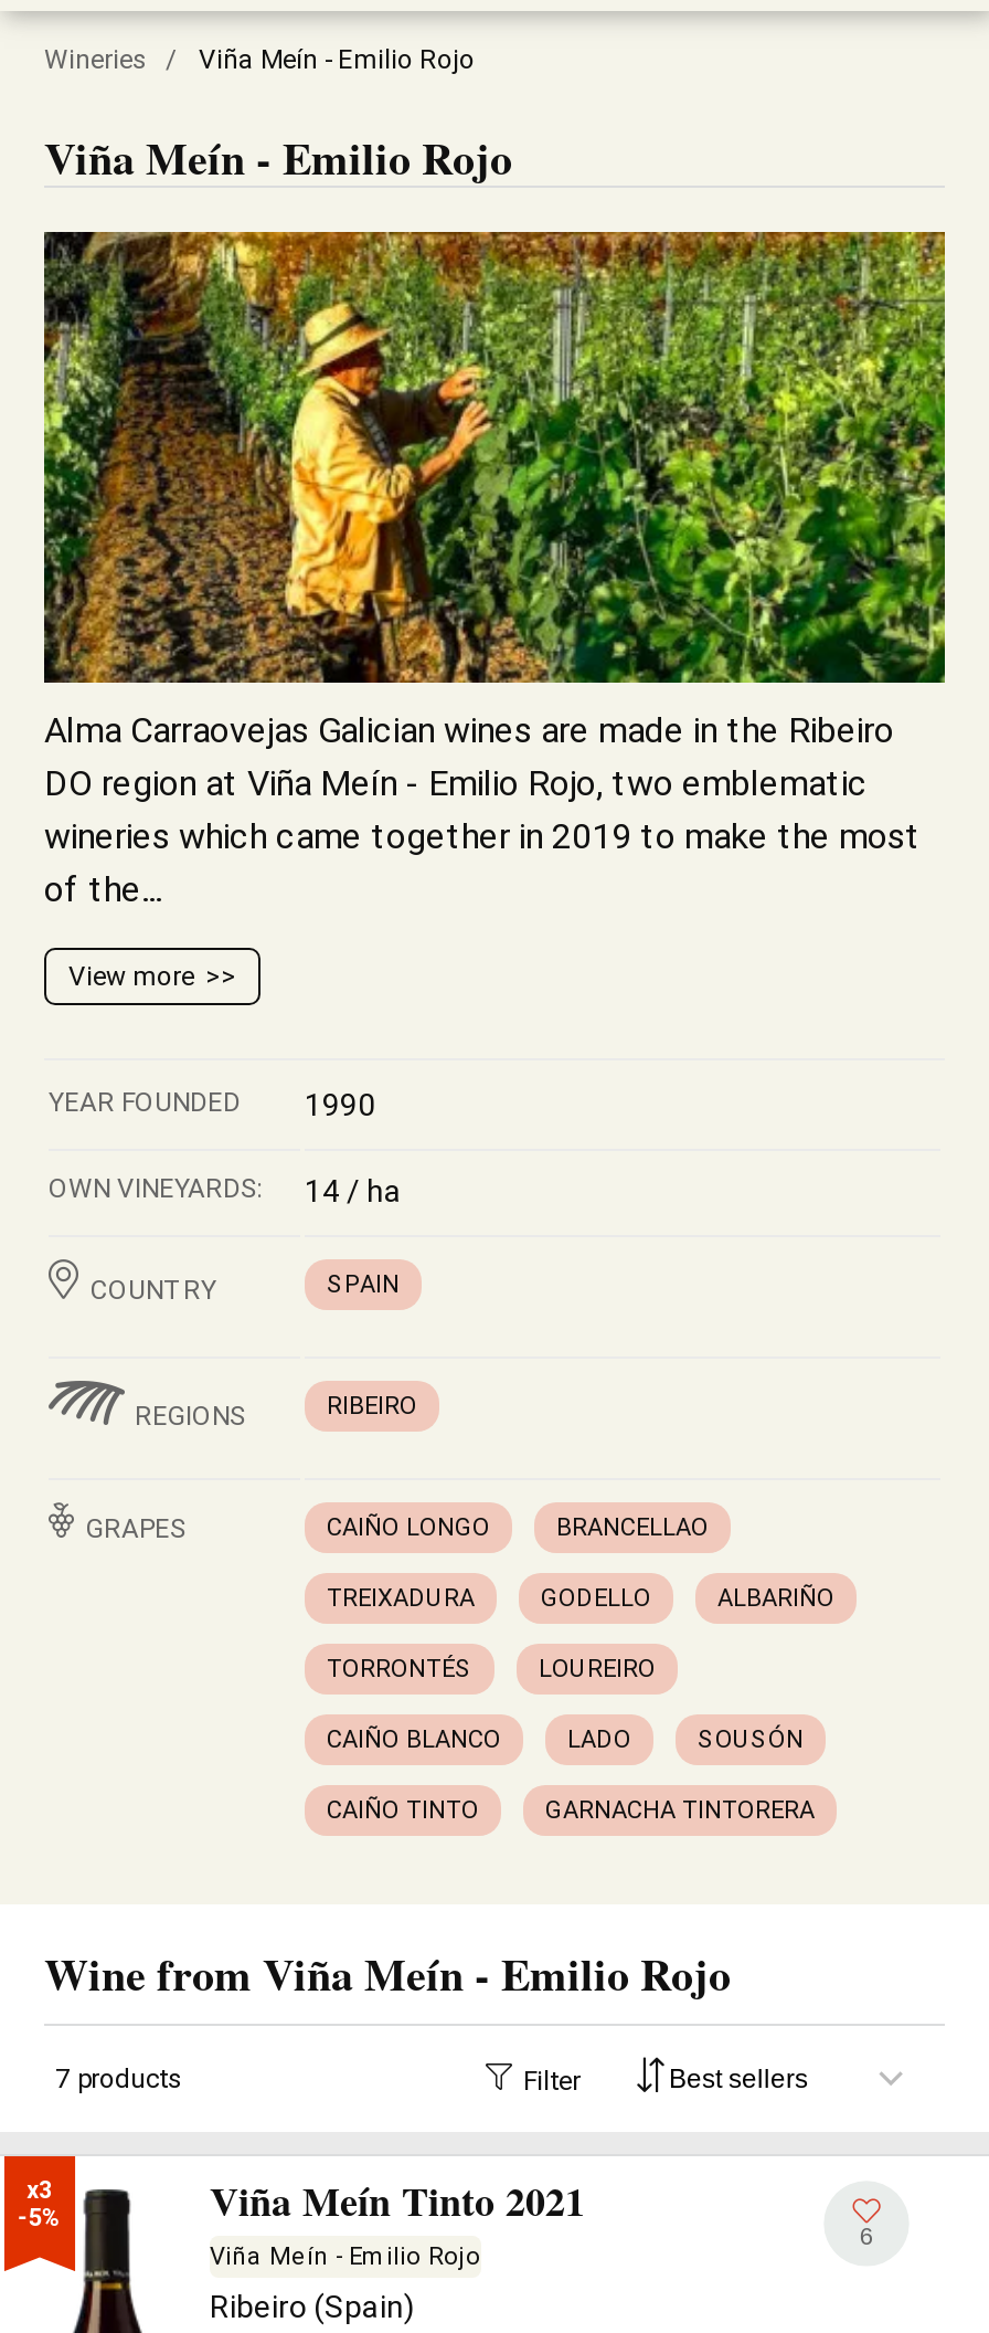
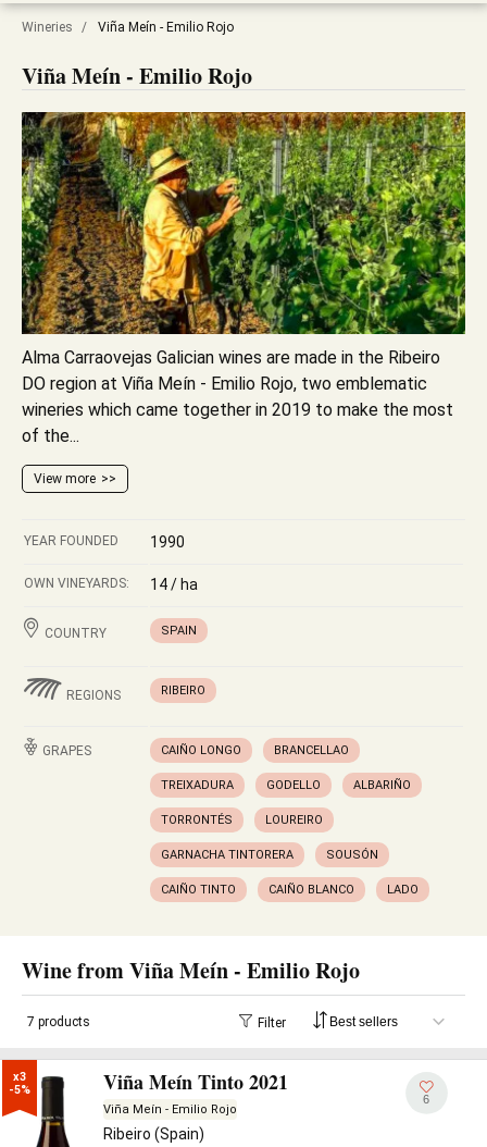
moved down: CAIÑO BLANCO | LADO

moved up: GARNACHA TINTORERA
